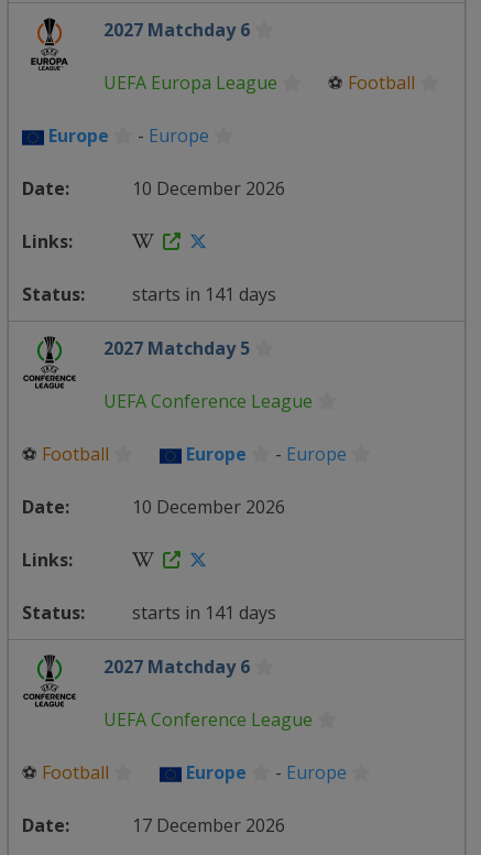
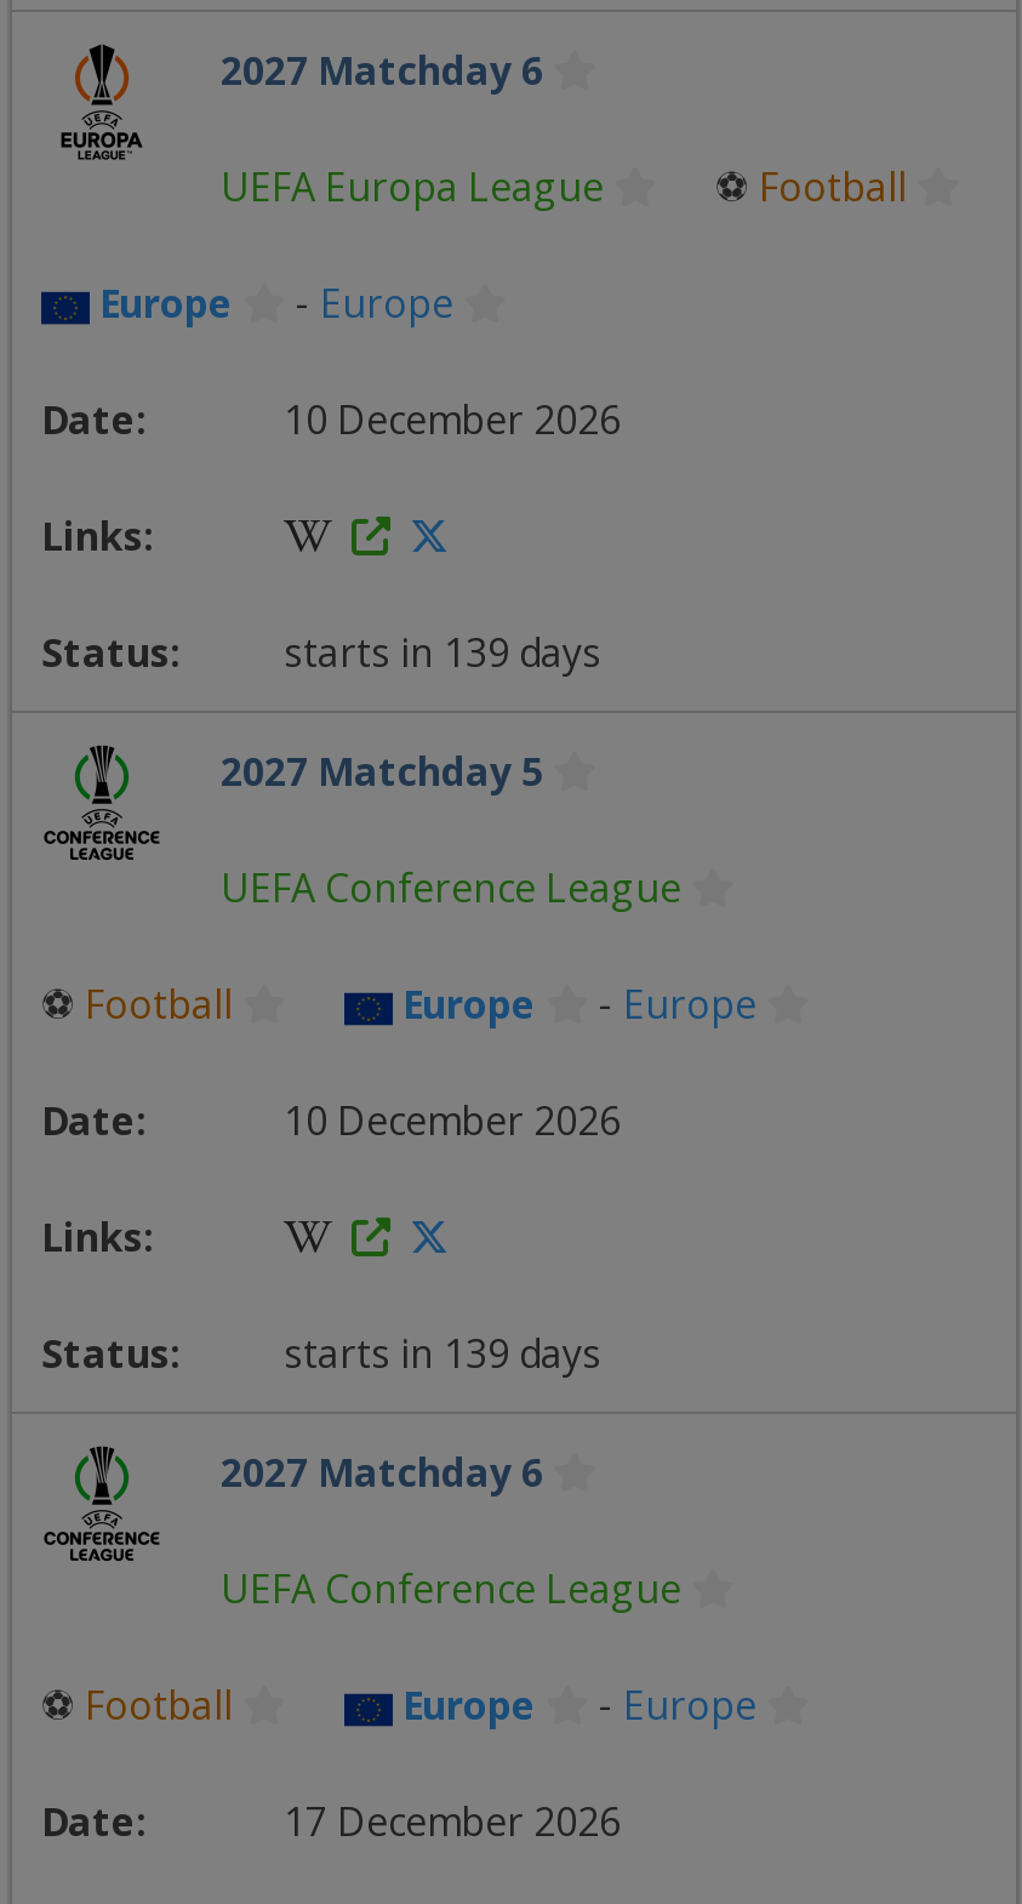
- starts in 141 days
+ starts in 139 days

- starts in 141 days
+ starts in 139 days
